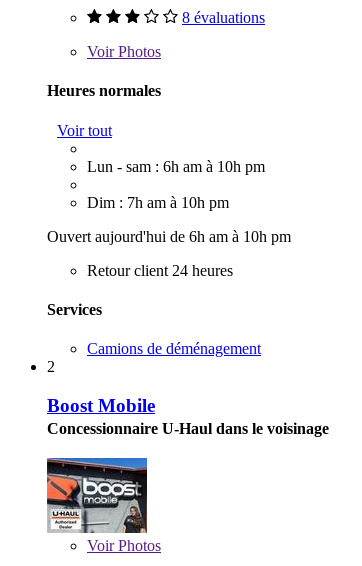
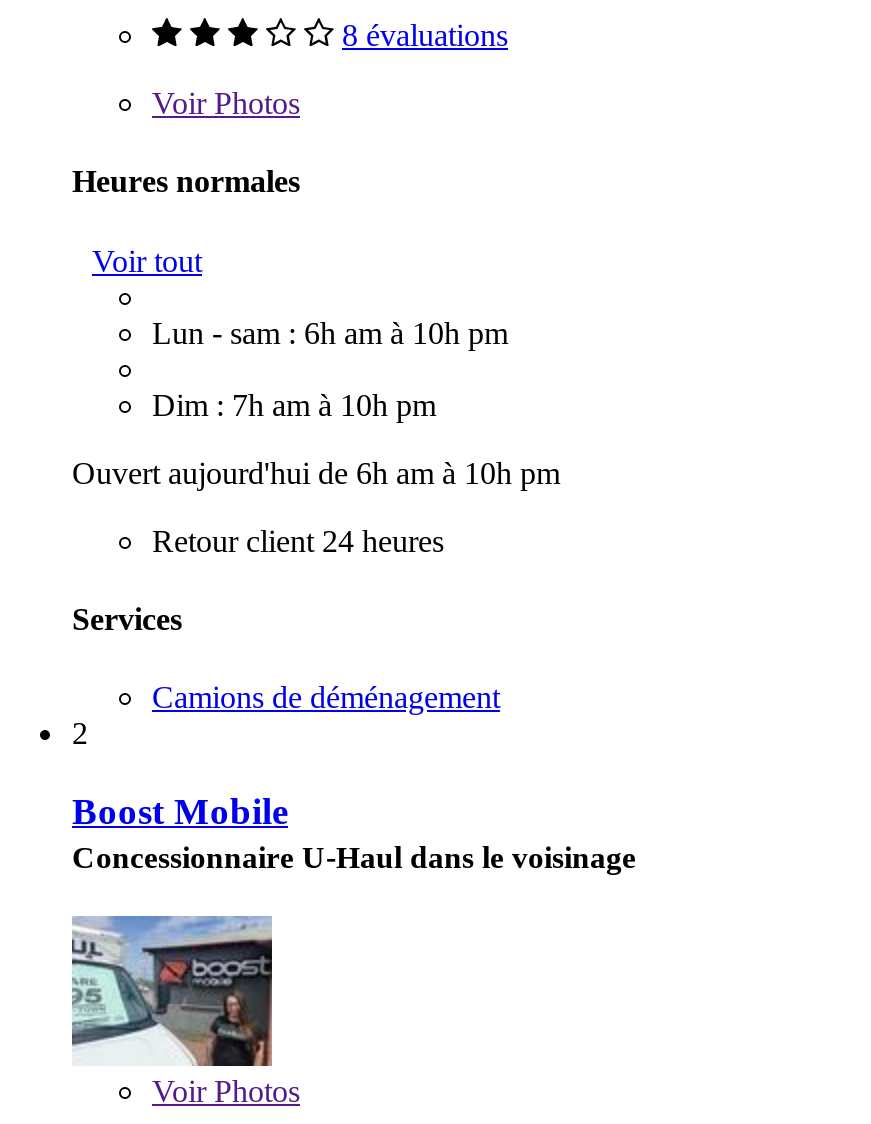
- [image]
+ [image]
